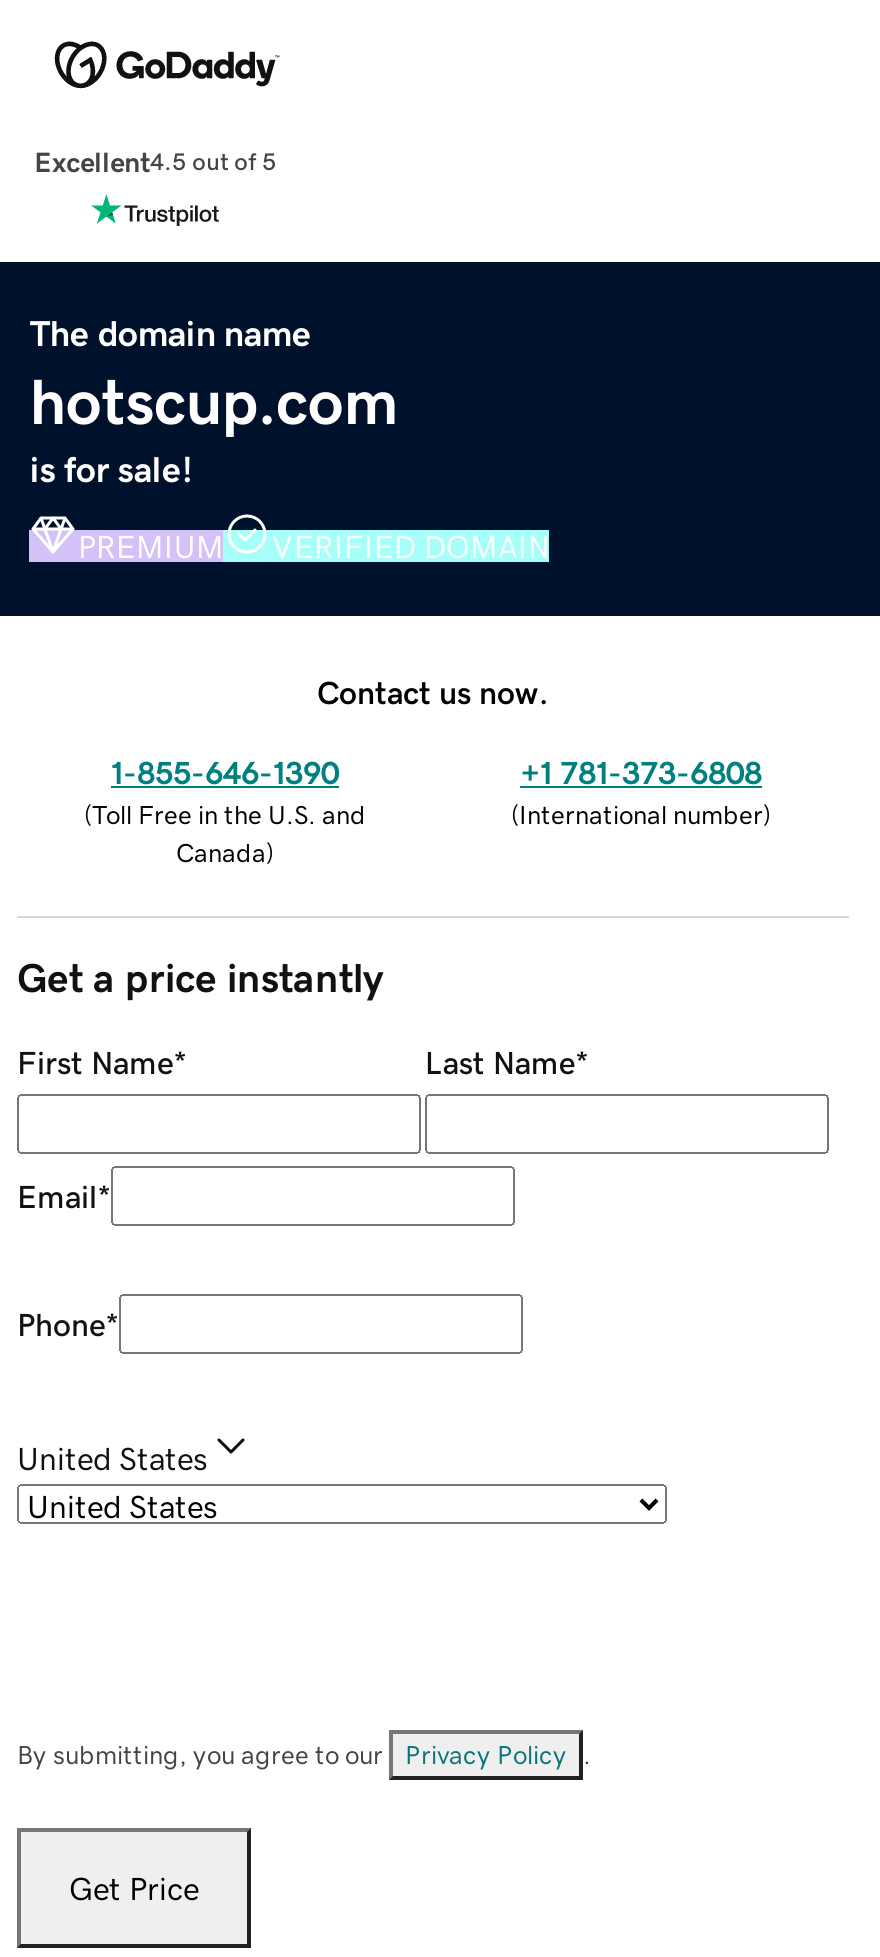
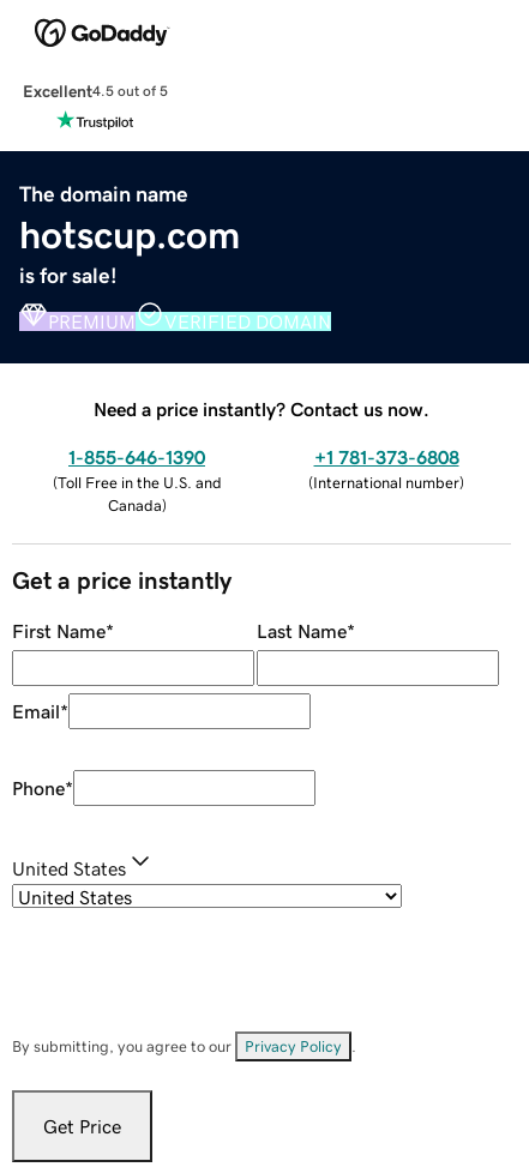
- Contact us now.
+ Need a price instantly? Contact us now.
